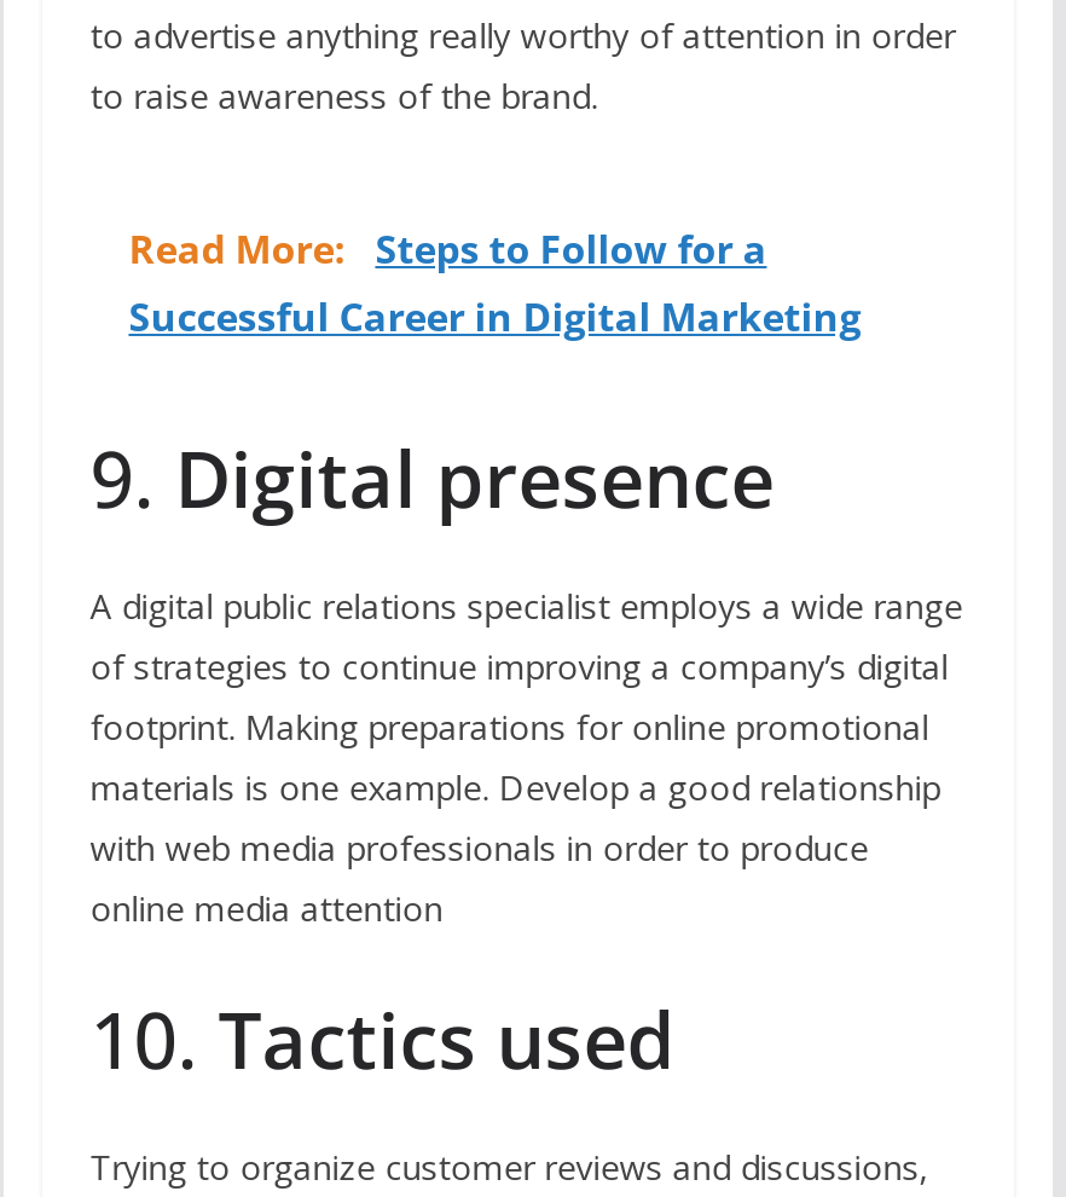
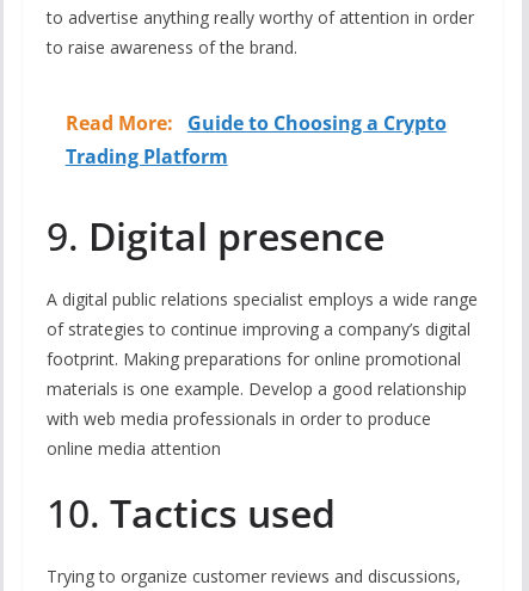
- Read More: Steps to Follow for a
- Successful Career in Digital Marketing
+ Read More: Guide to Choosing a Crypto
+ Trading Platform
